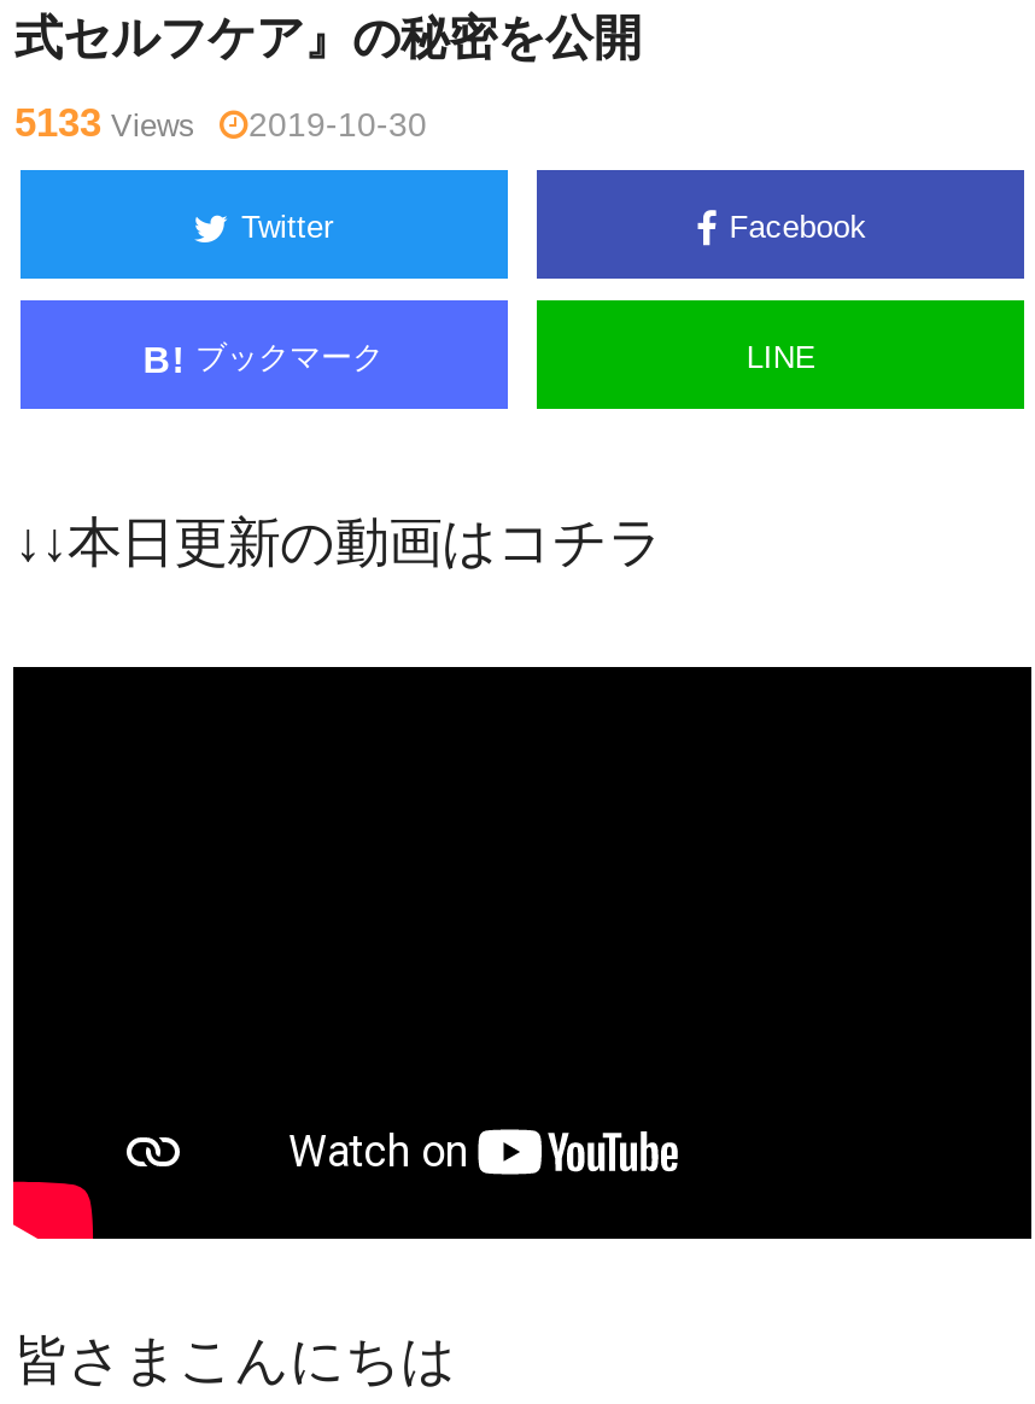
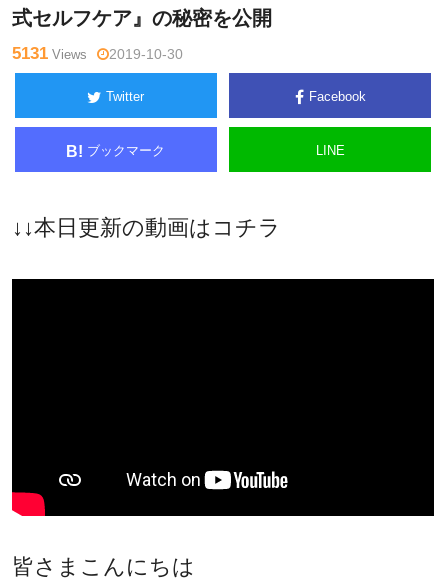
- 5133 Views 2019-10-30
+ 5131 Views 2019-10-30
